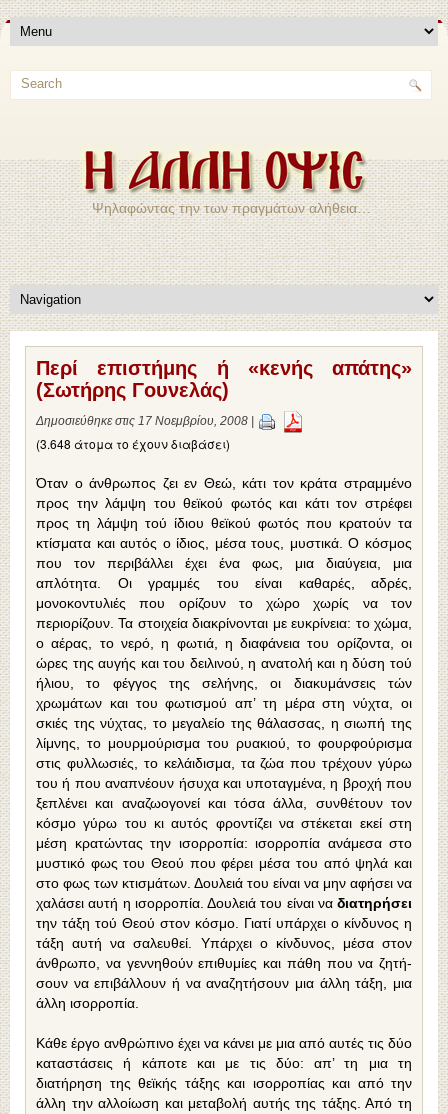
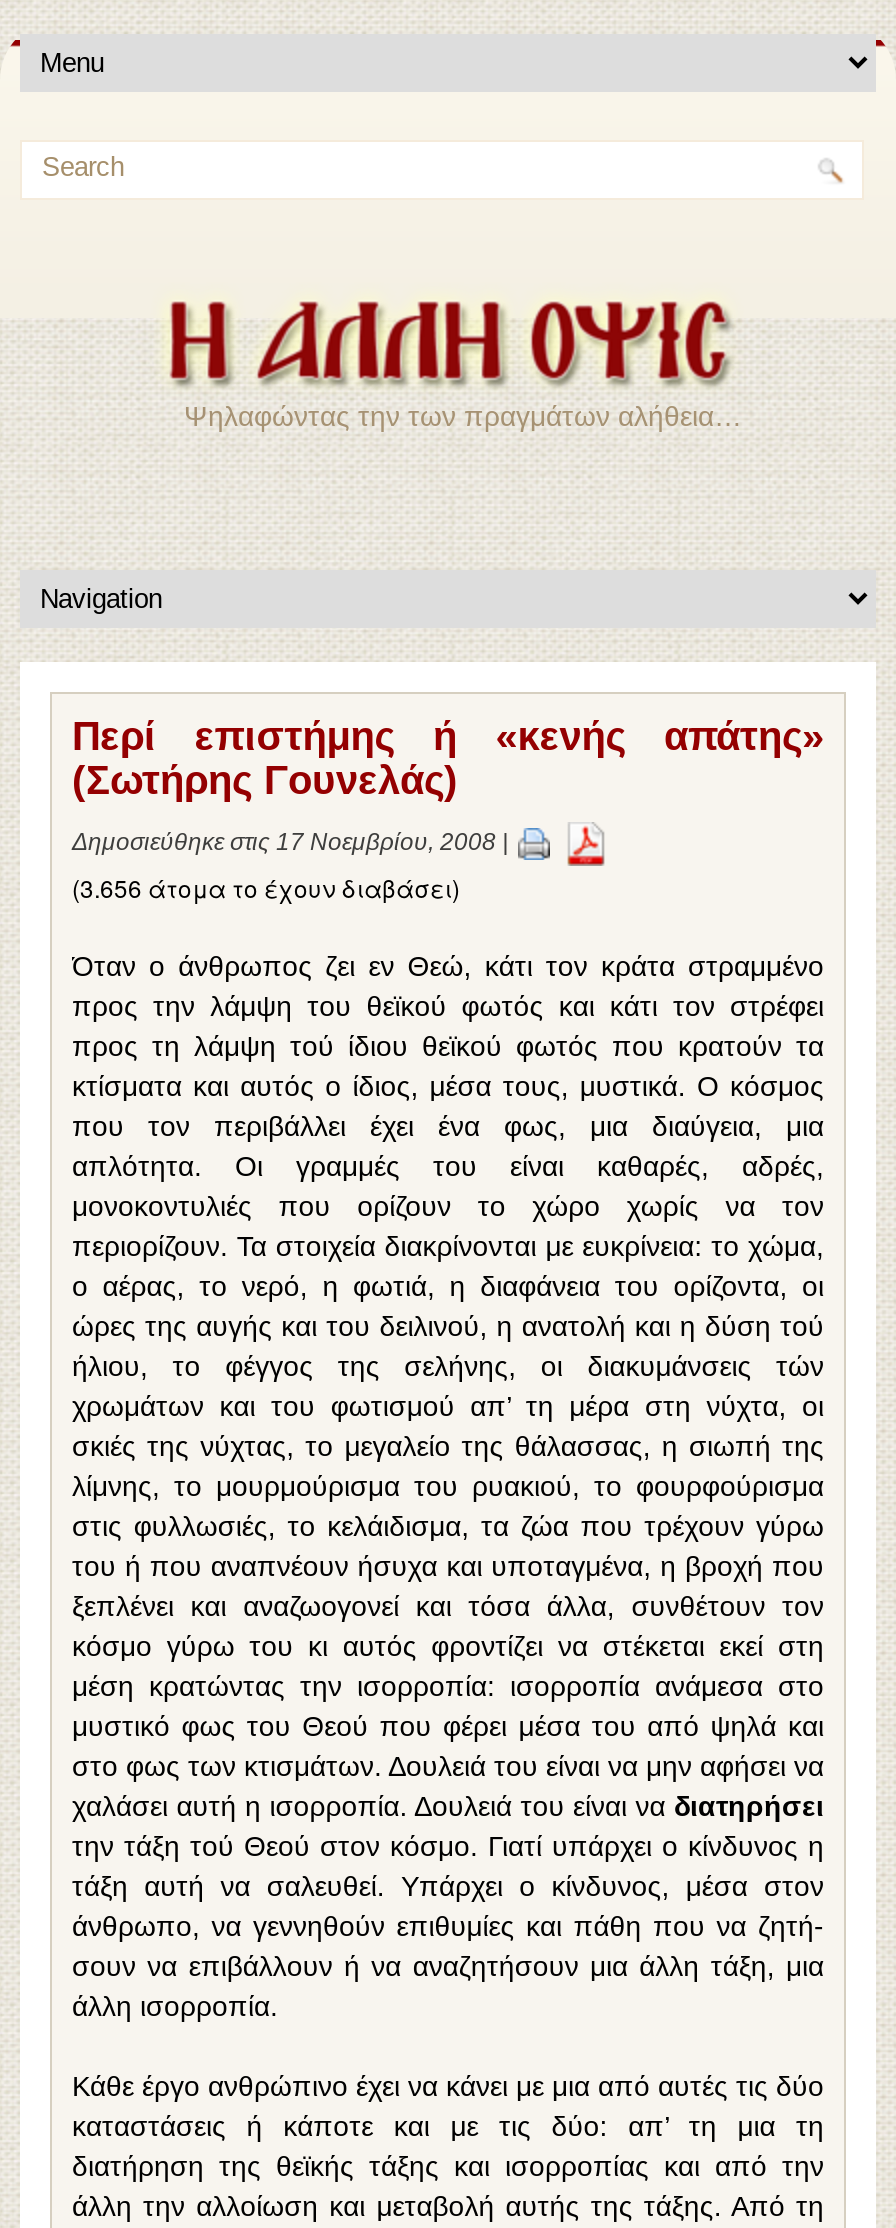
- (3.648 άτομα το έχουν διαβάσει)
+ (3.656 άτομα το έχουν διαβάσει)
